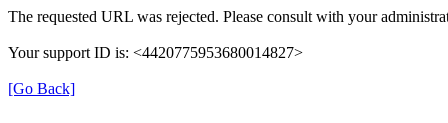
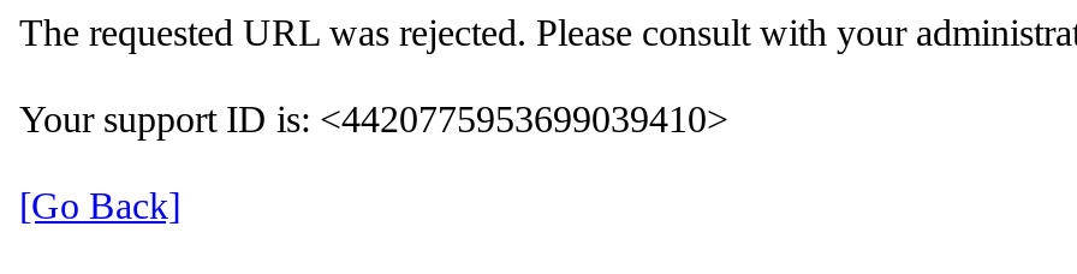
- Your support ID is: <4420775953680014827>
+ Your support ID is: <4420775953699039410>
